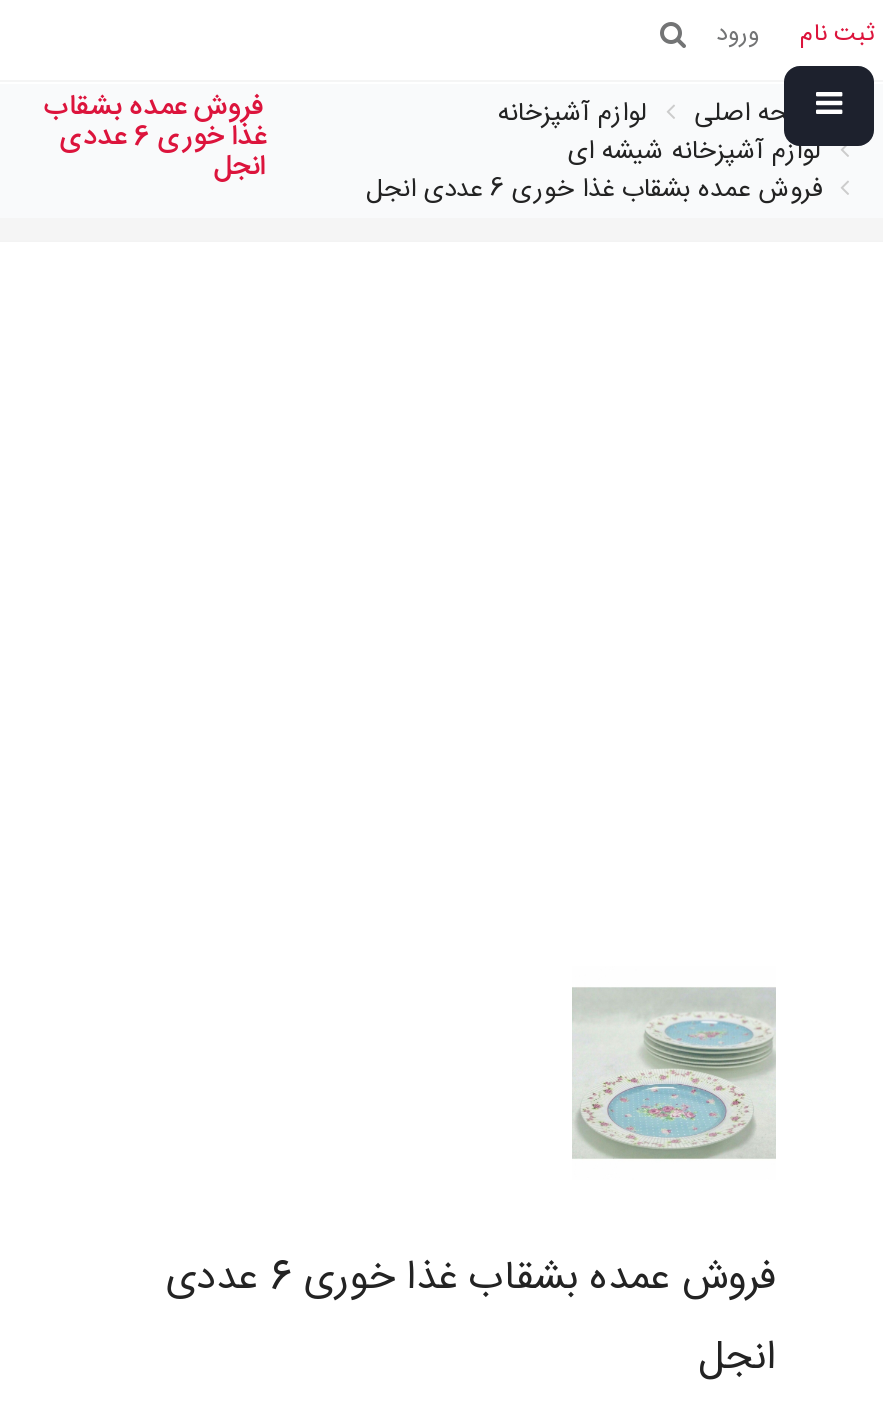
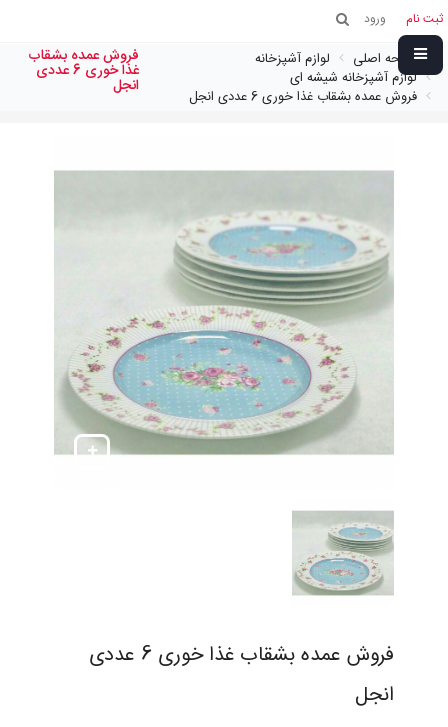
+ [image]
